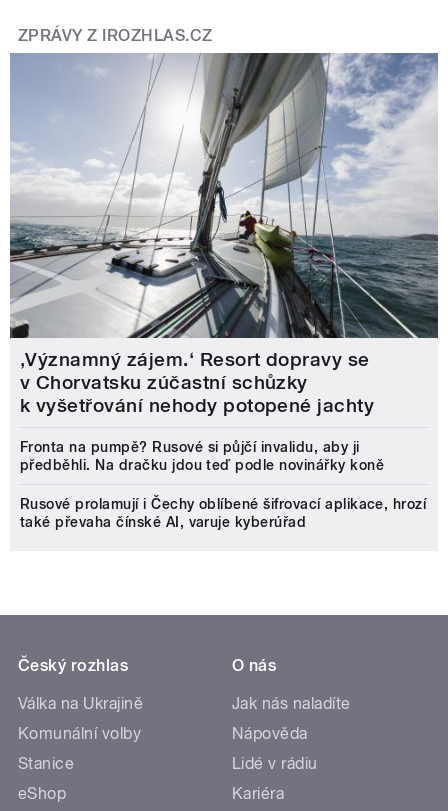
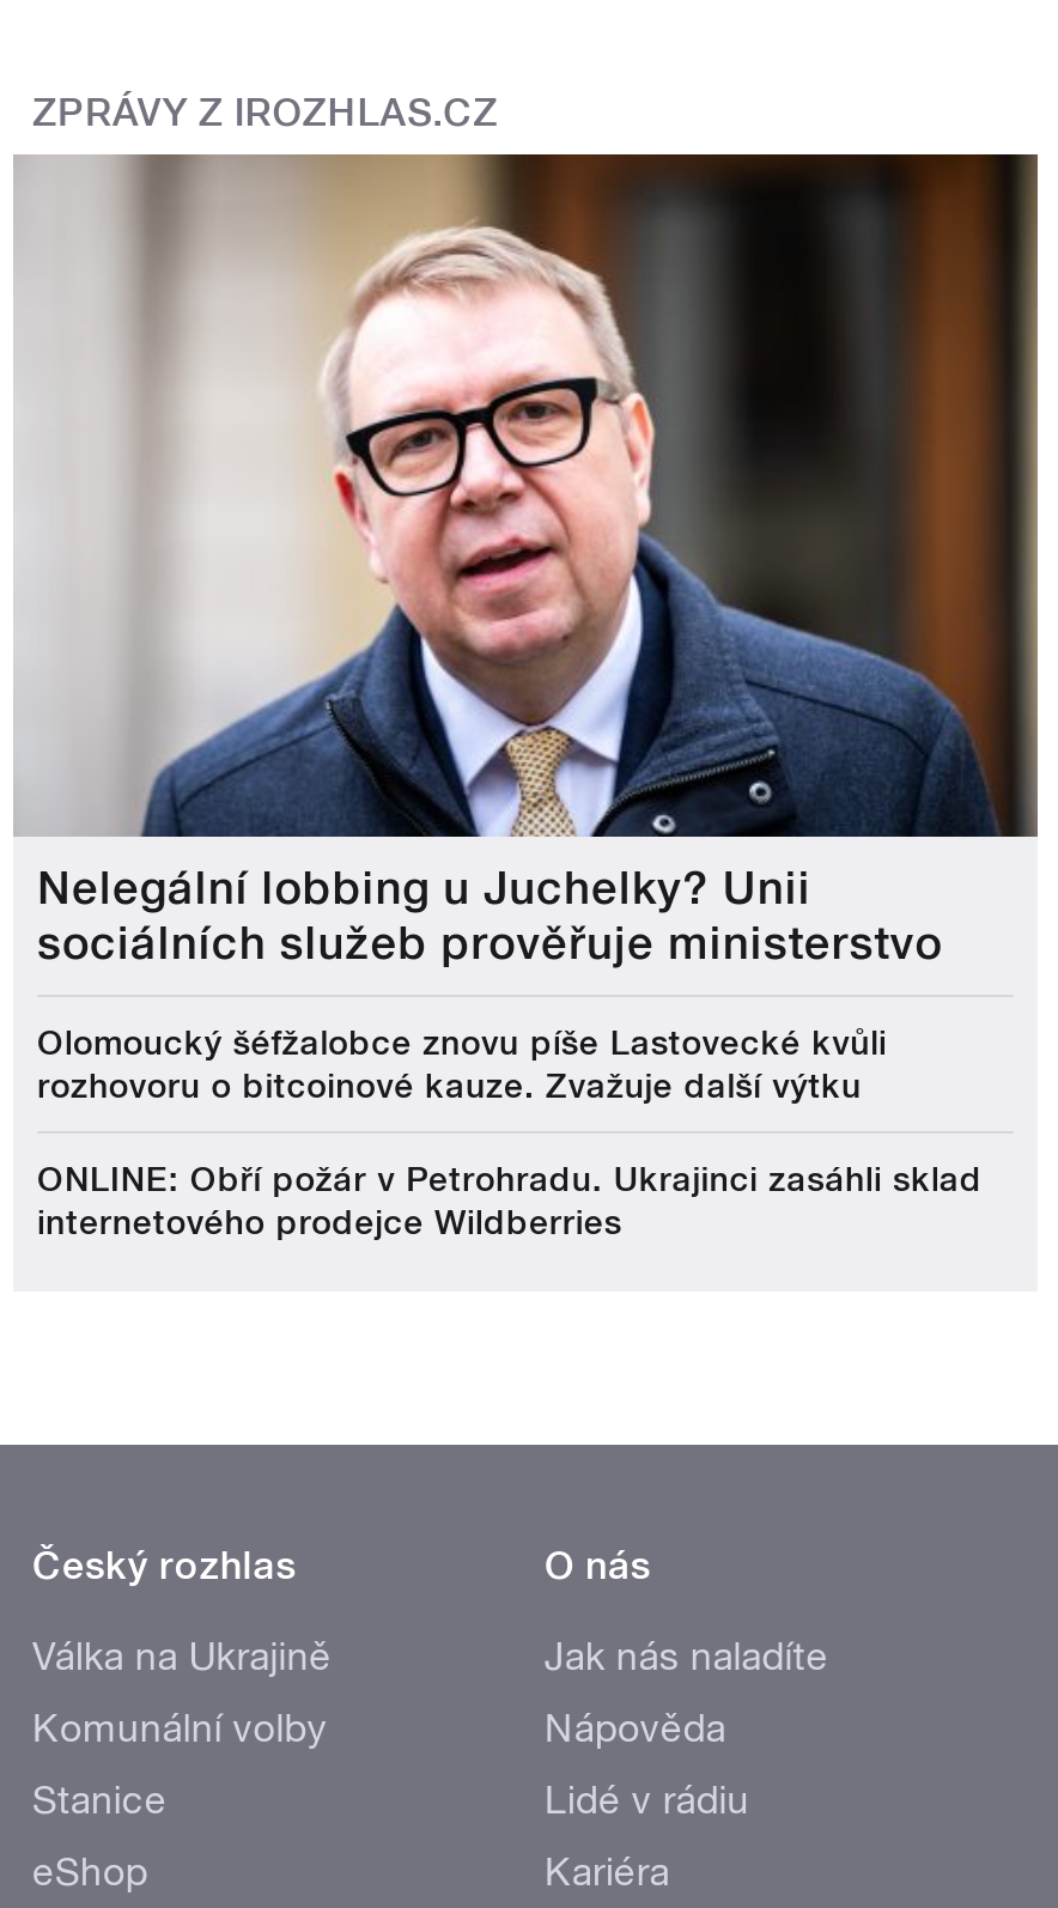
- [image]
- ‚Významný zájem.‘ Resort dopravy se
- v Chorvatsku zúčastní schůzky
- k vyšetřování nehody potopené jachty
+ [image]
+ Nelegální lobbing u Juchelky? Unii
+ sociálních služeb prověřuje ministerstvo

- Fronta na pumpě? Rusové si půjčí invalidu, aby ji
- předběhli. Na dračku jdou teď podle novinářky koně
+ Olomoucký šéfžalobce znovu píše Lastovecké kvůli
+ rozhovoru o bitcoinové kauze. Zvažuje další výtku

- Rusové prolamují i Čechy oblíbené šifrovací aplikace, hrozí
- také převaha čínské AI, varuje kyberúřad
+ ONLINE: Obří požár v Petrohradu. Ukrajinci zasáhli sklad
+ internetového prodejce Wildberries
